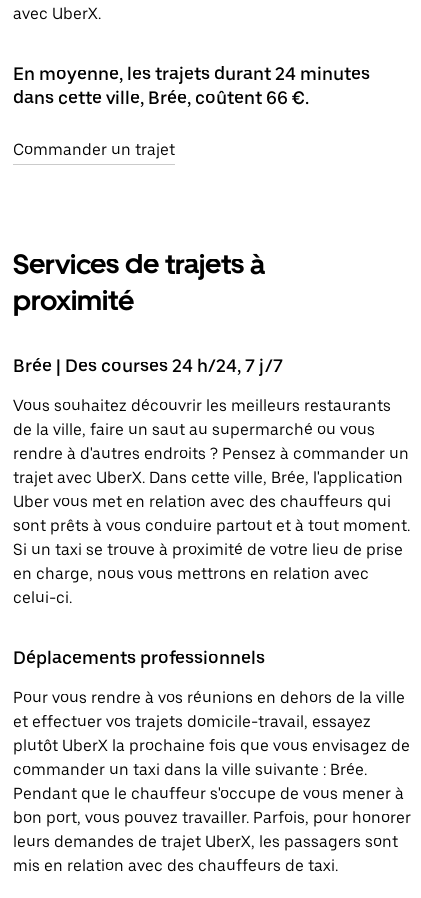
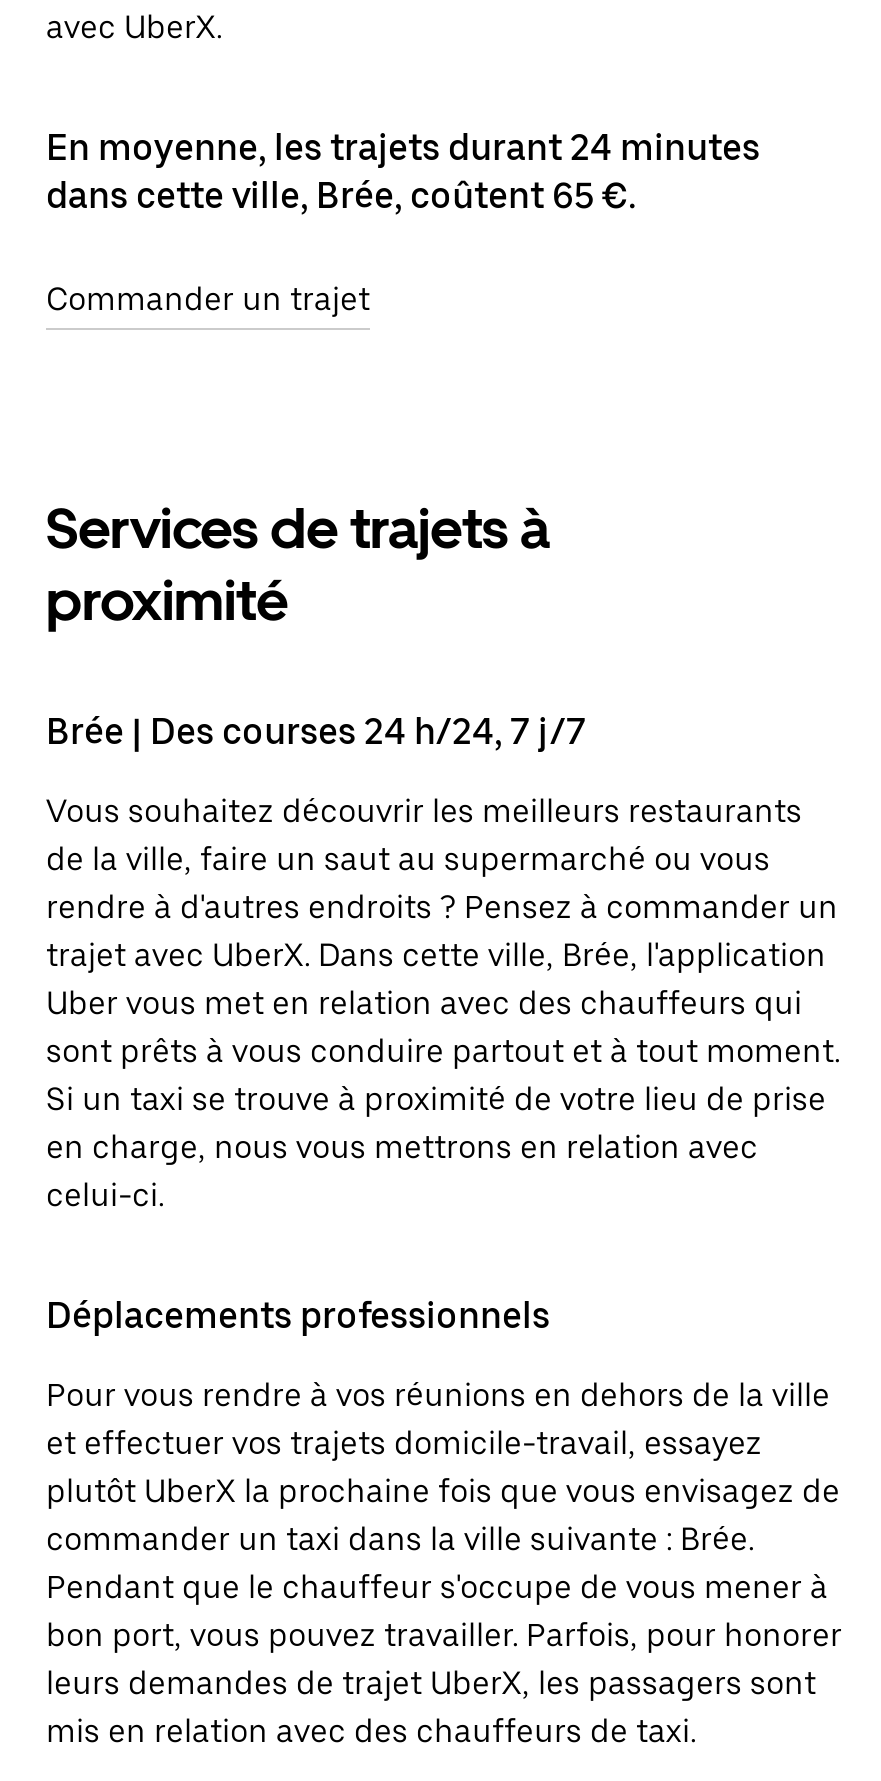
- dans cette ville, Brée, coûtent 66 €.
+ dans cette ville, Brée, coûtent 65 €.
